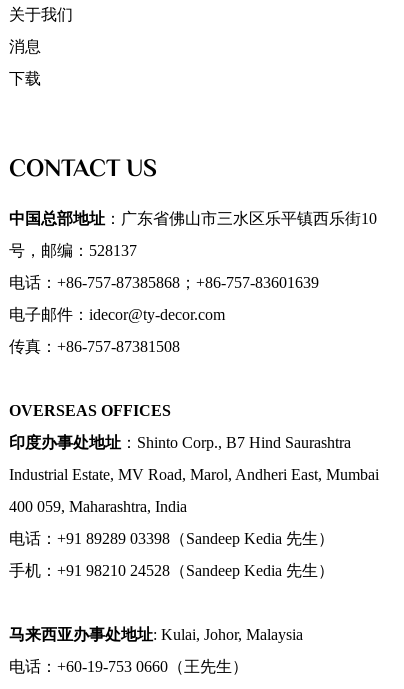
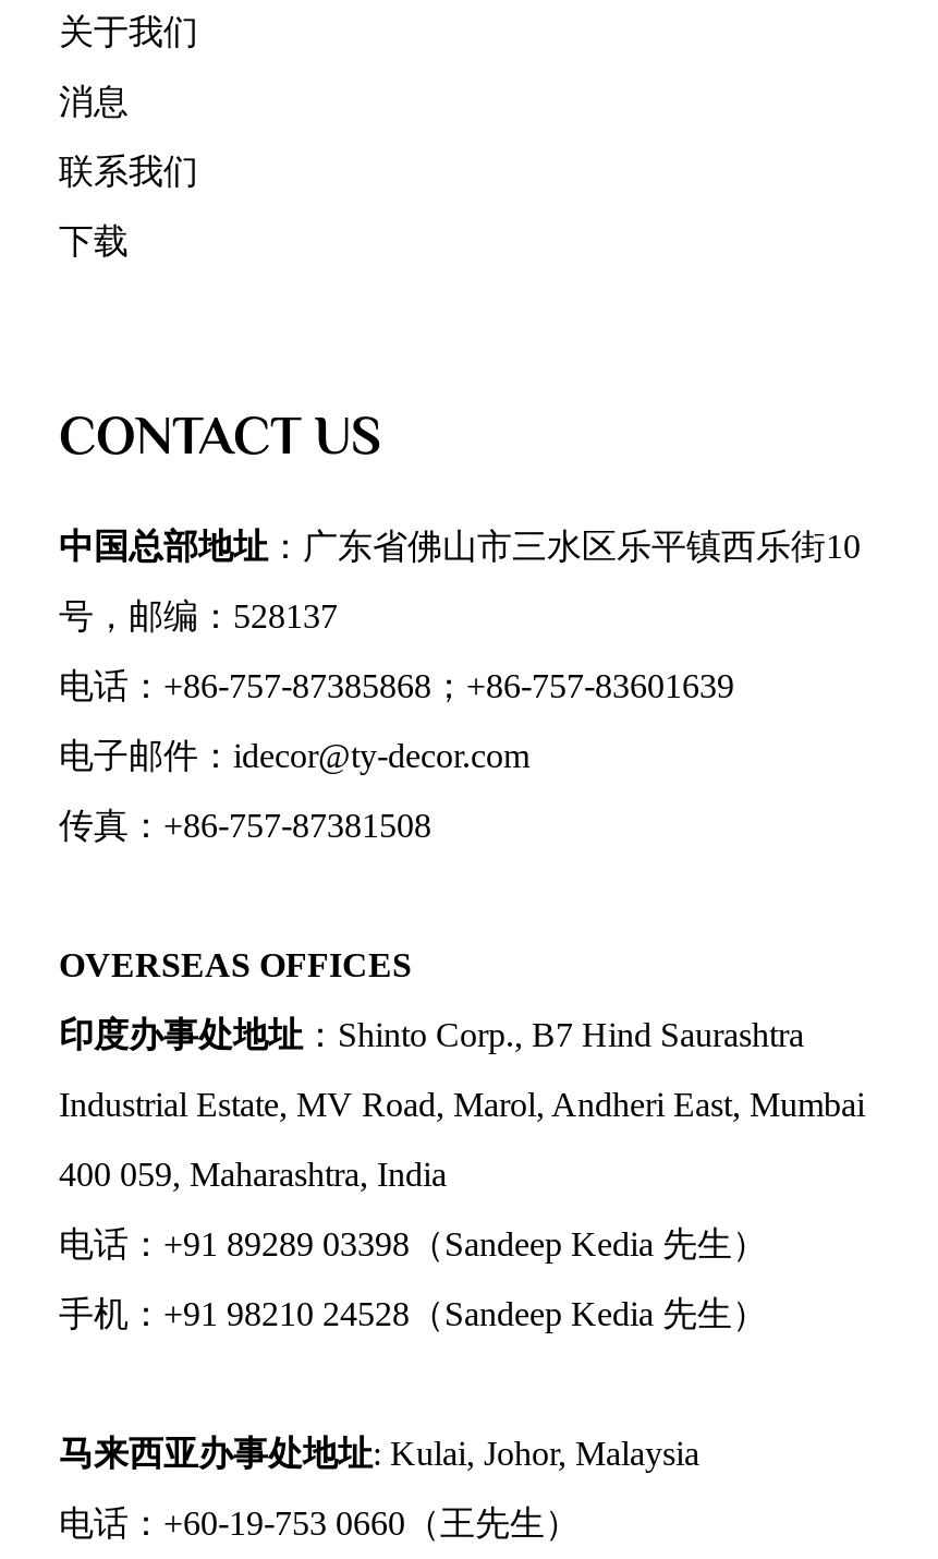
+ 联系我们
